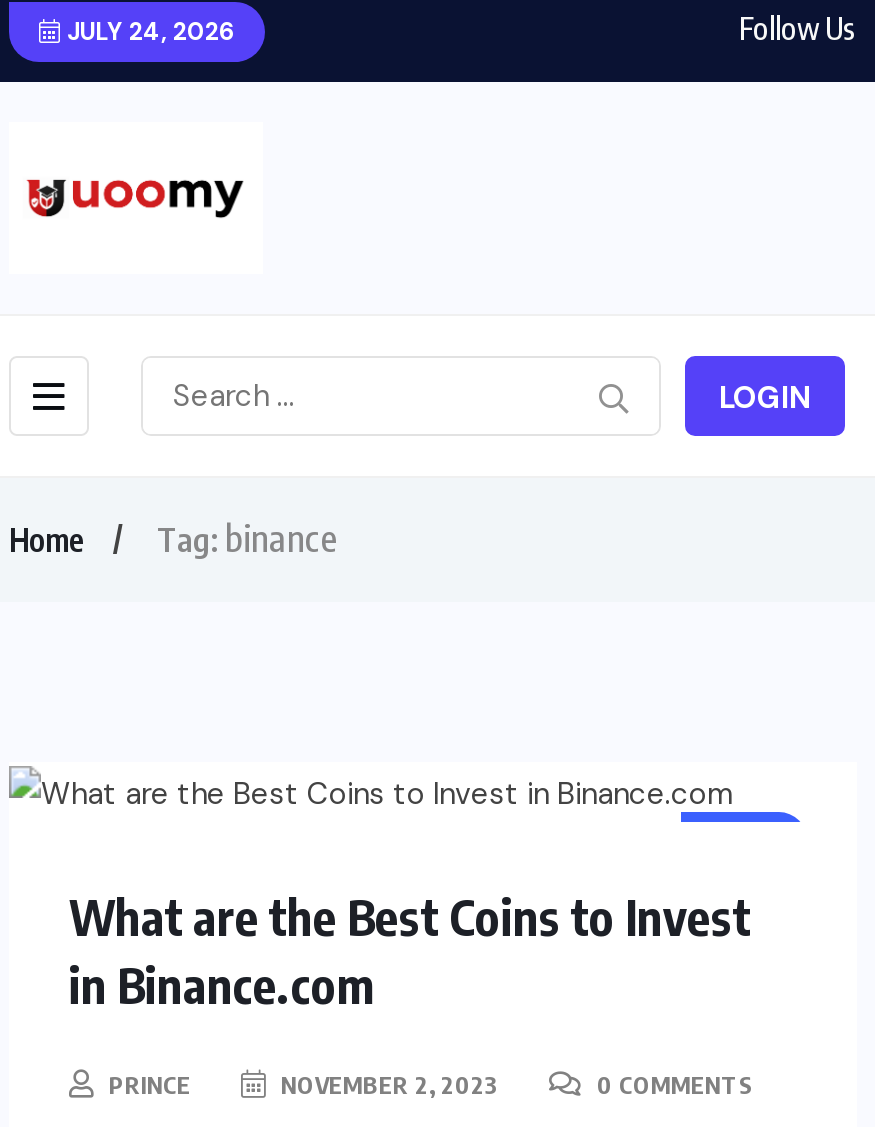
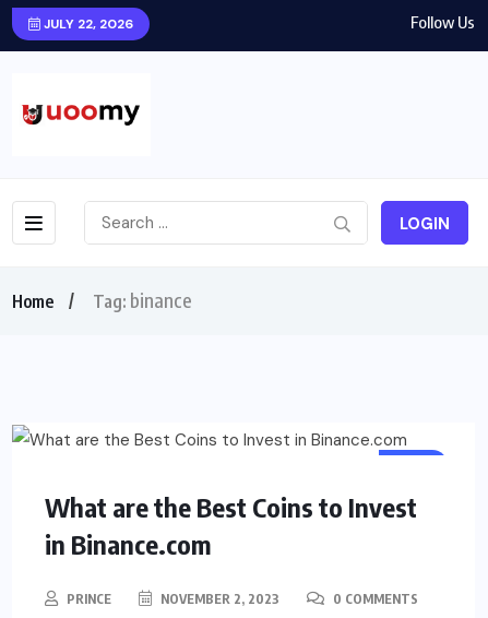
- JULY 24, 2026
+ JULY 22, 2026
